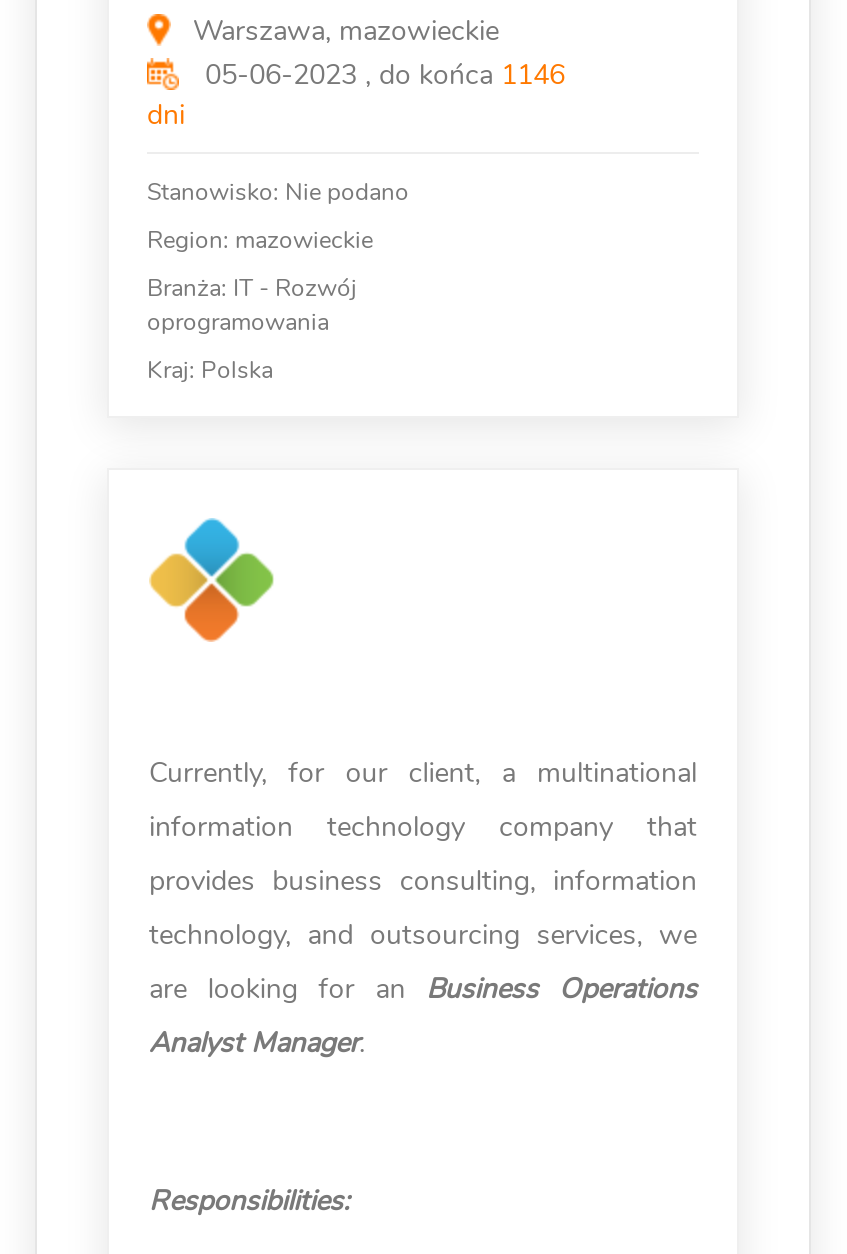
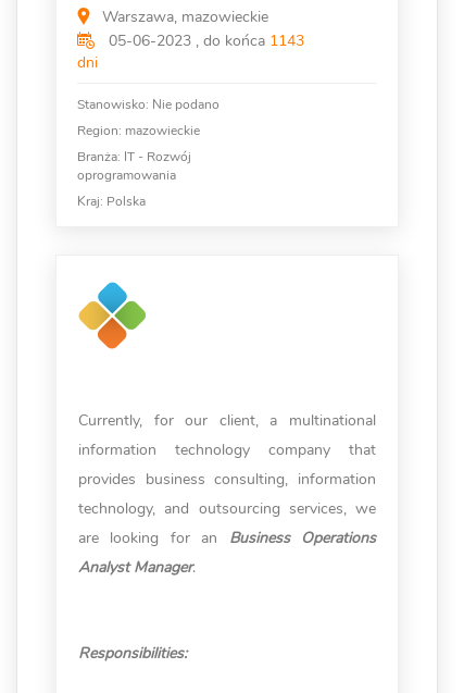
- 05-06-2023 , do końca 1146
+ 05-06-2023 , do końca 1143
